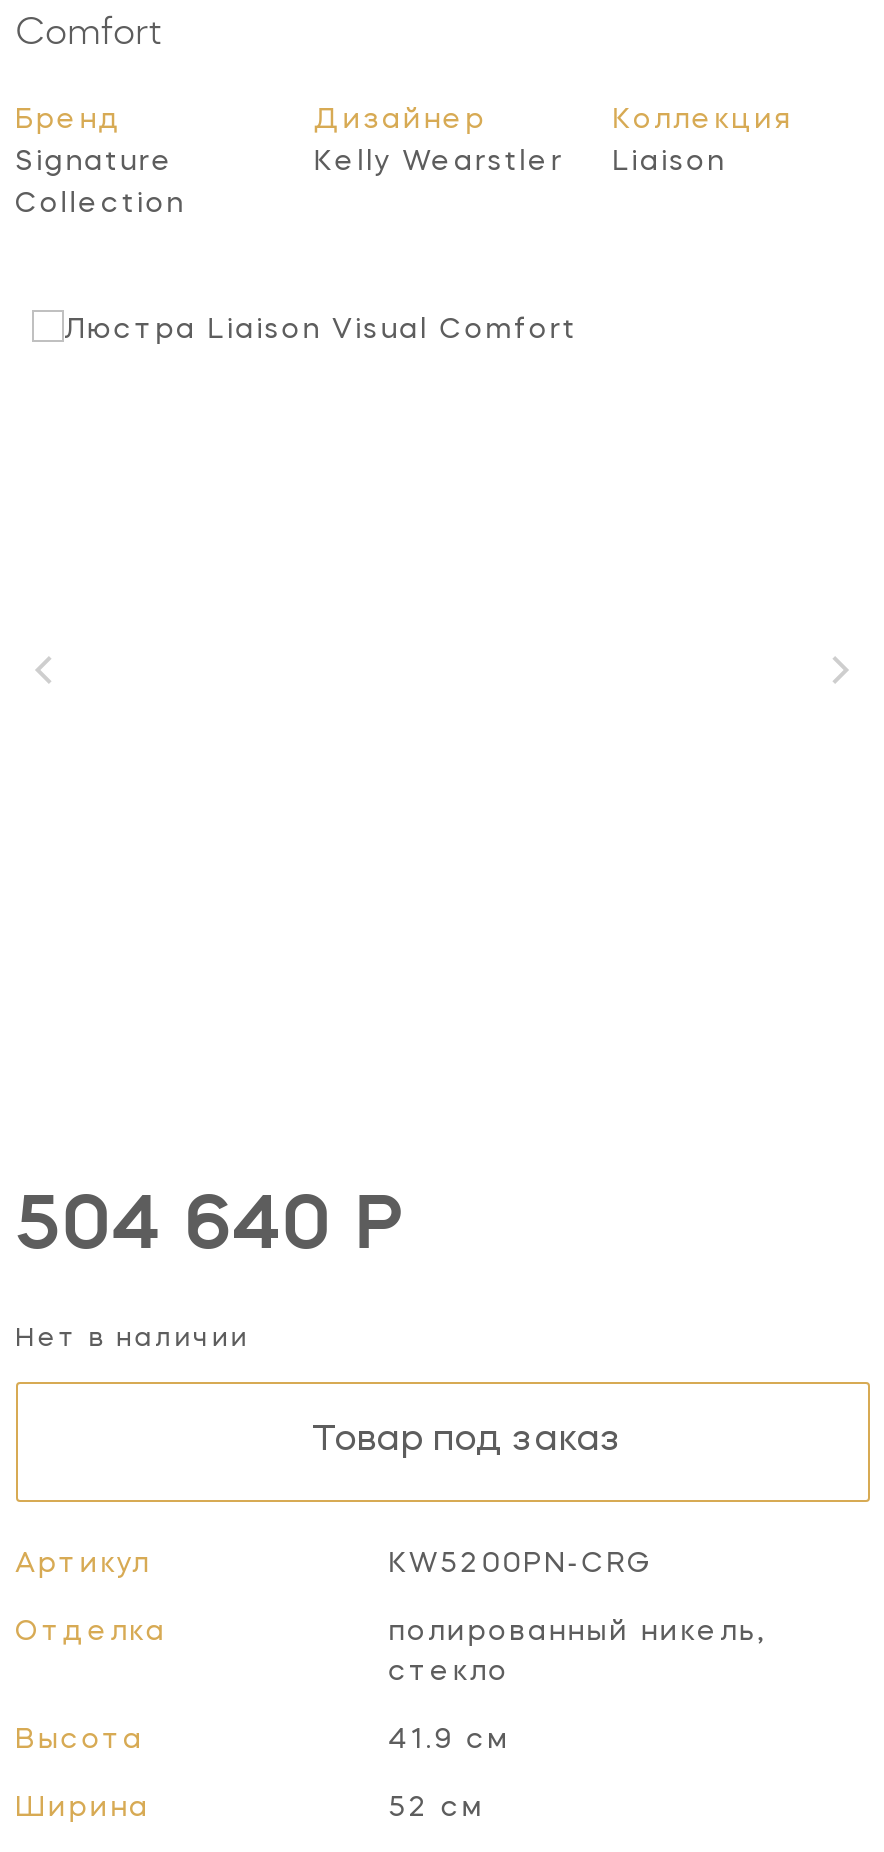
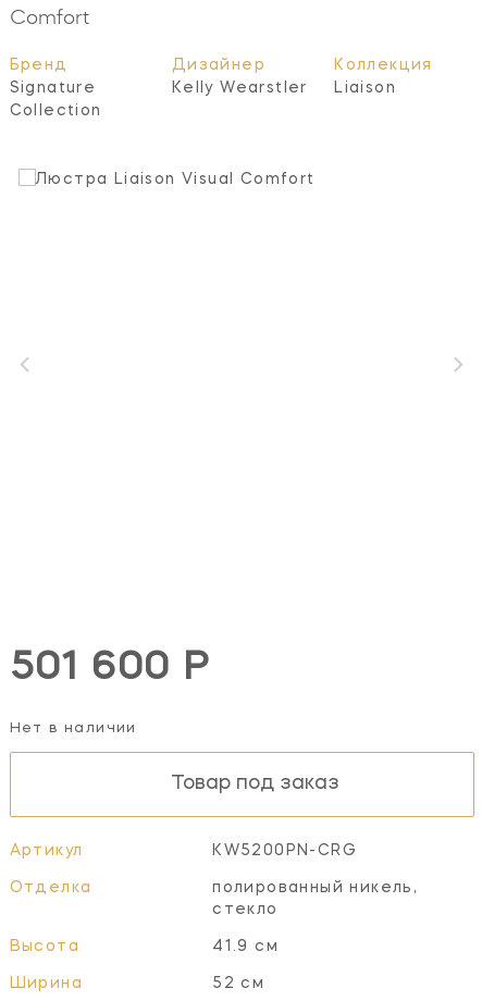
- 504 640 Р
+ 501 600 Р
